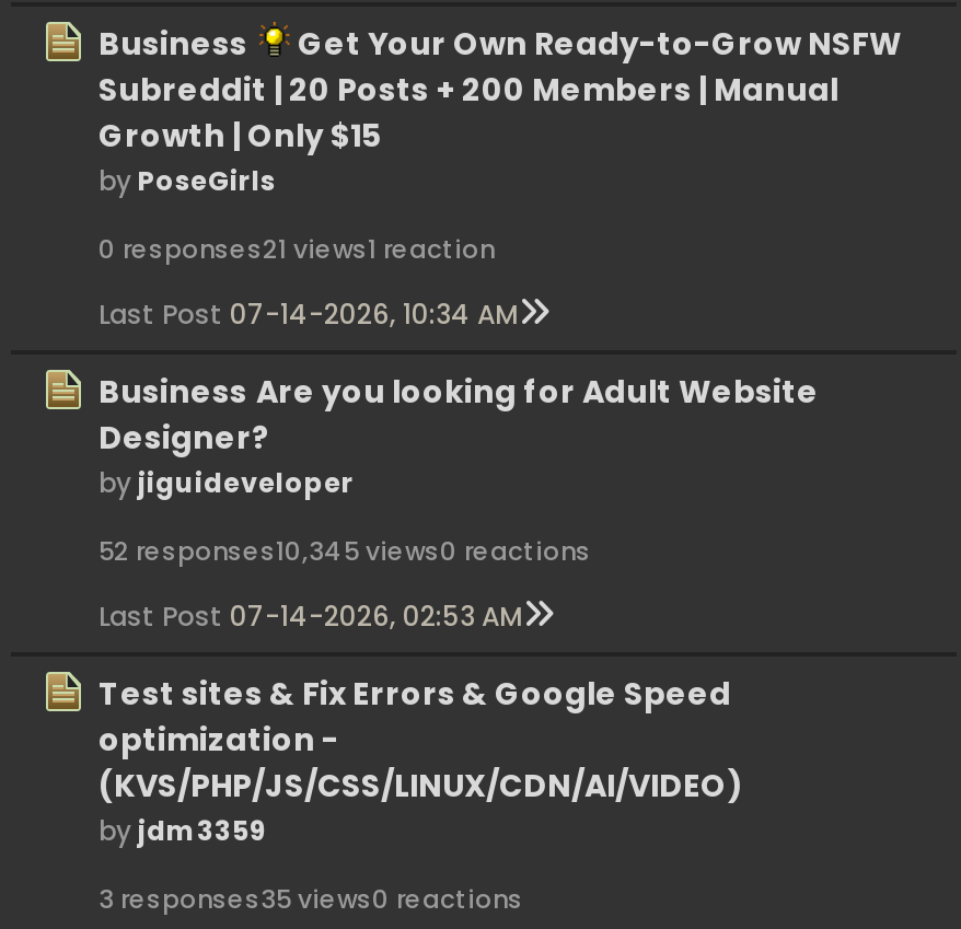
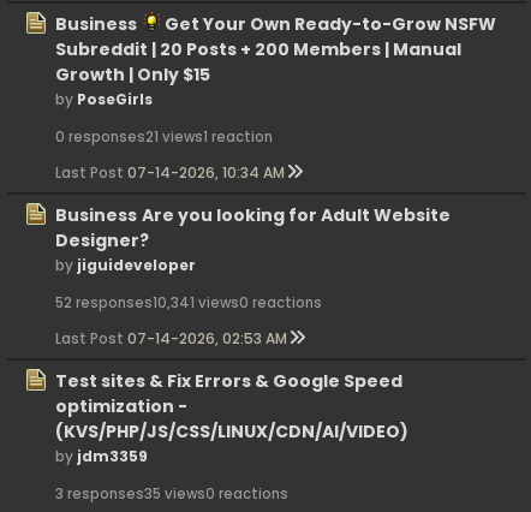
- 52 responses10,345 views0 reactions
+ 52 responses10,341 views0 reactions
